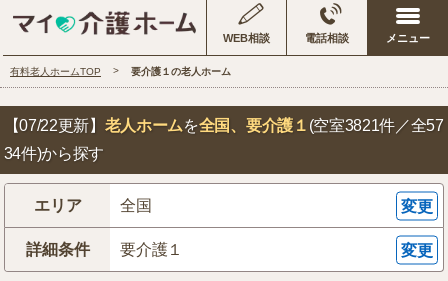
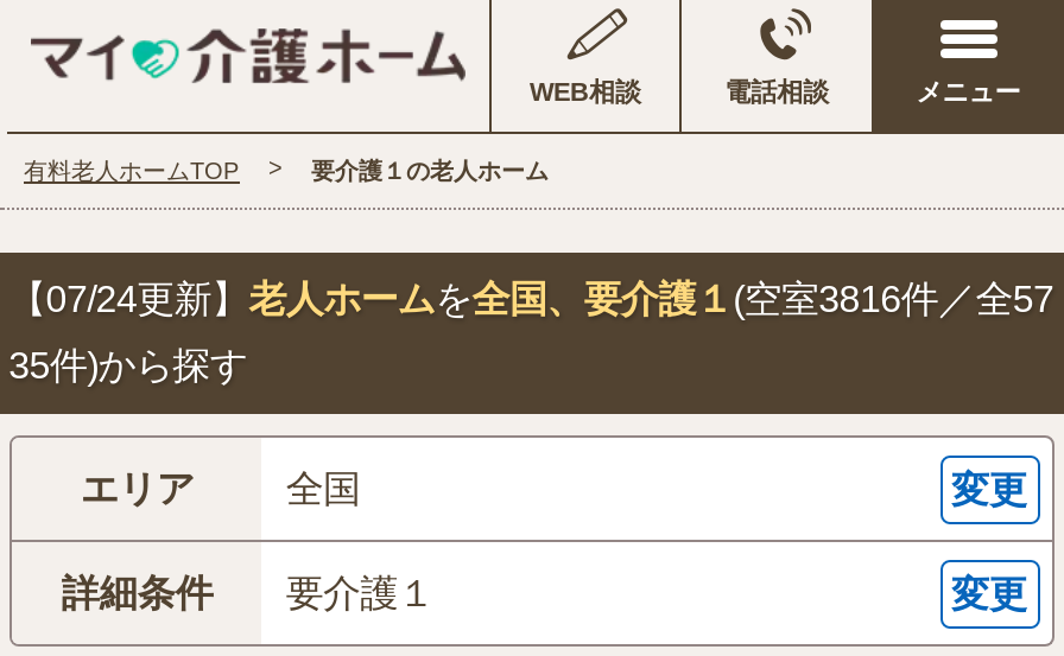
- 【07/22更新】老人ホームを全国、要介護１(空室3821件／全57
+ 【07/24更新】老人ホームを全国、要介護１(空室3816件／全57

- 34件)から探す
+ 35件)から探す
